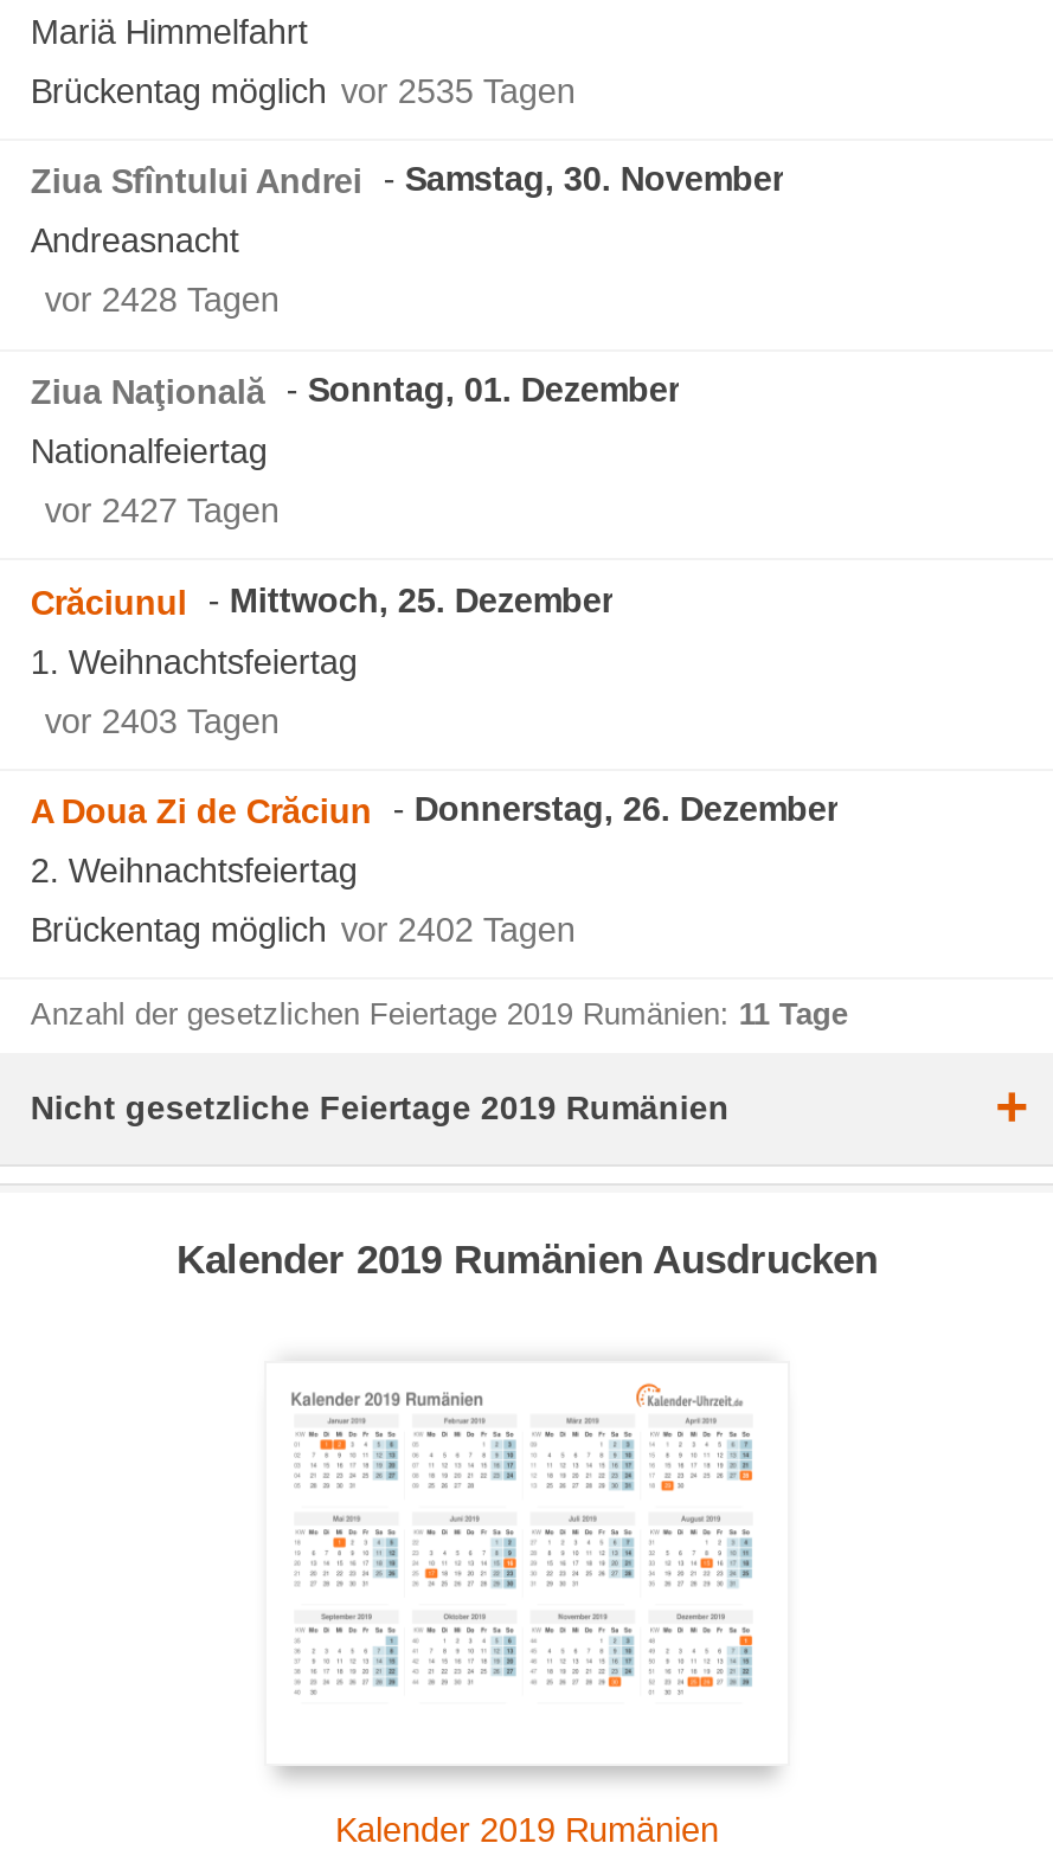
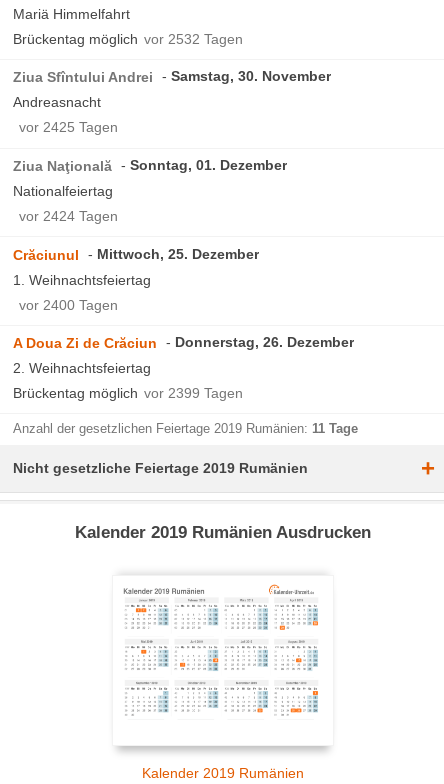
- Brückentag möglich vor 2535 Tagen
+ Brückentag möglich vor 2532 Tagen

- vor 2428 Tagen
+ vor 2425 Tagen

- vor 2427 Tagen
+ vor 2424 Tagen

- vor 2403 Tagen
+ vor 2400 Tagen

- Brückentag möglich vor 2402 Tagen
+ Brückentag möglich vor 2399 Tagen
